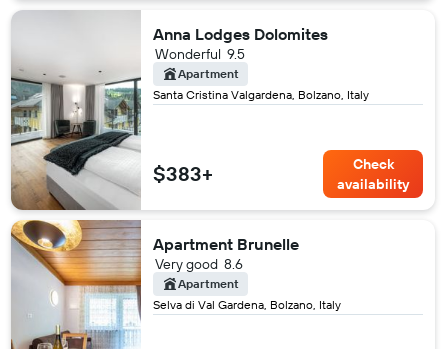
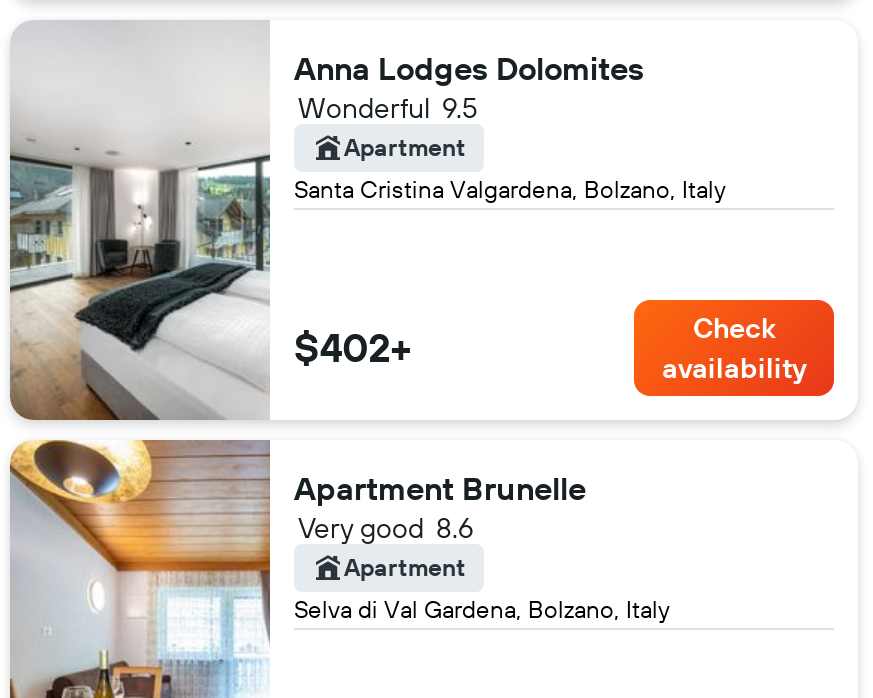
- $383+
+ $402+
